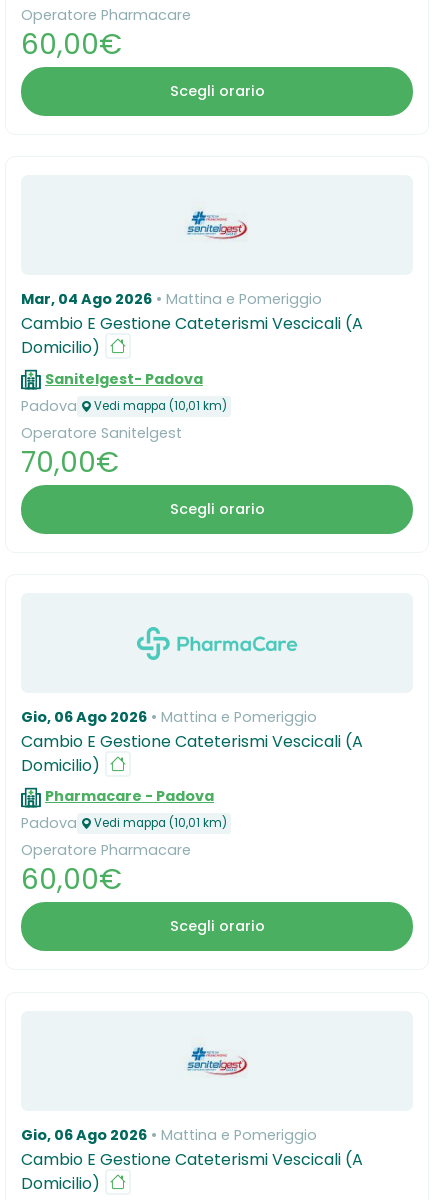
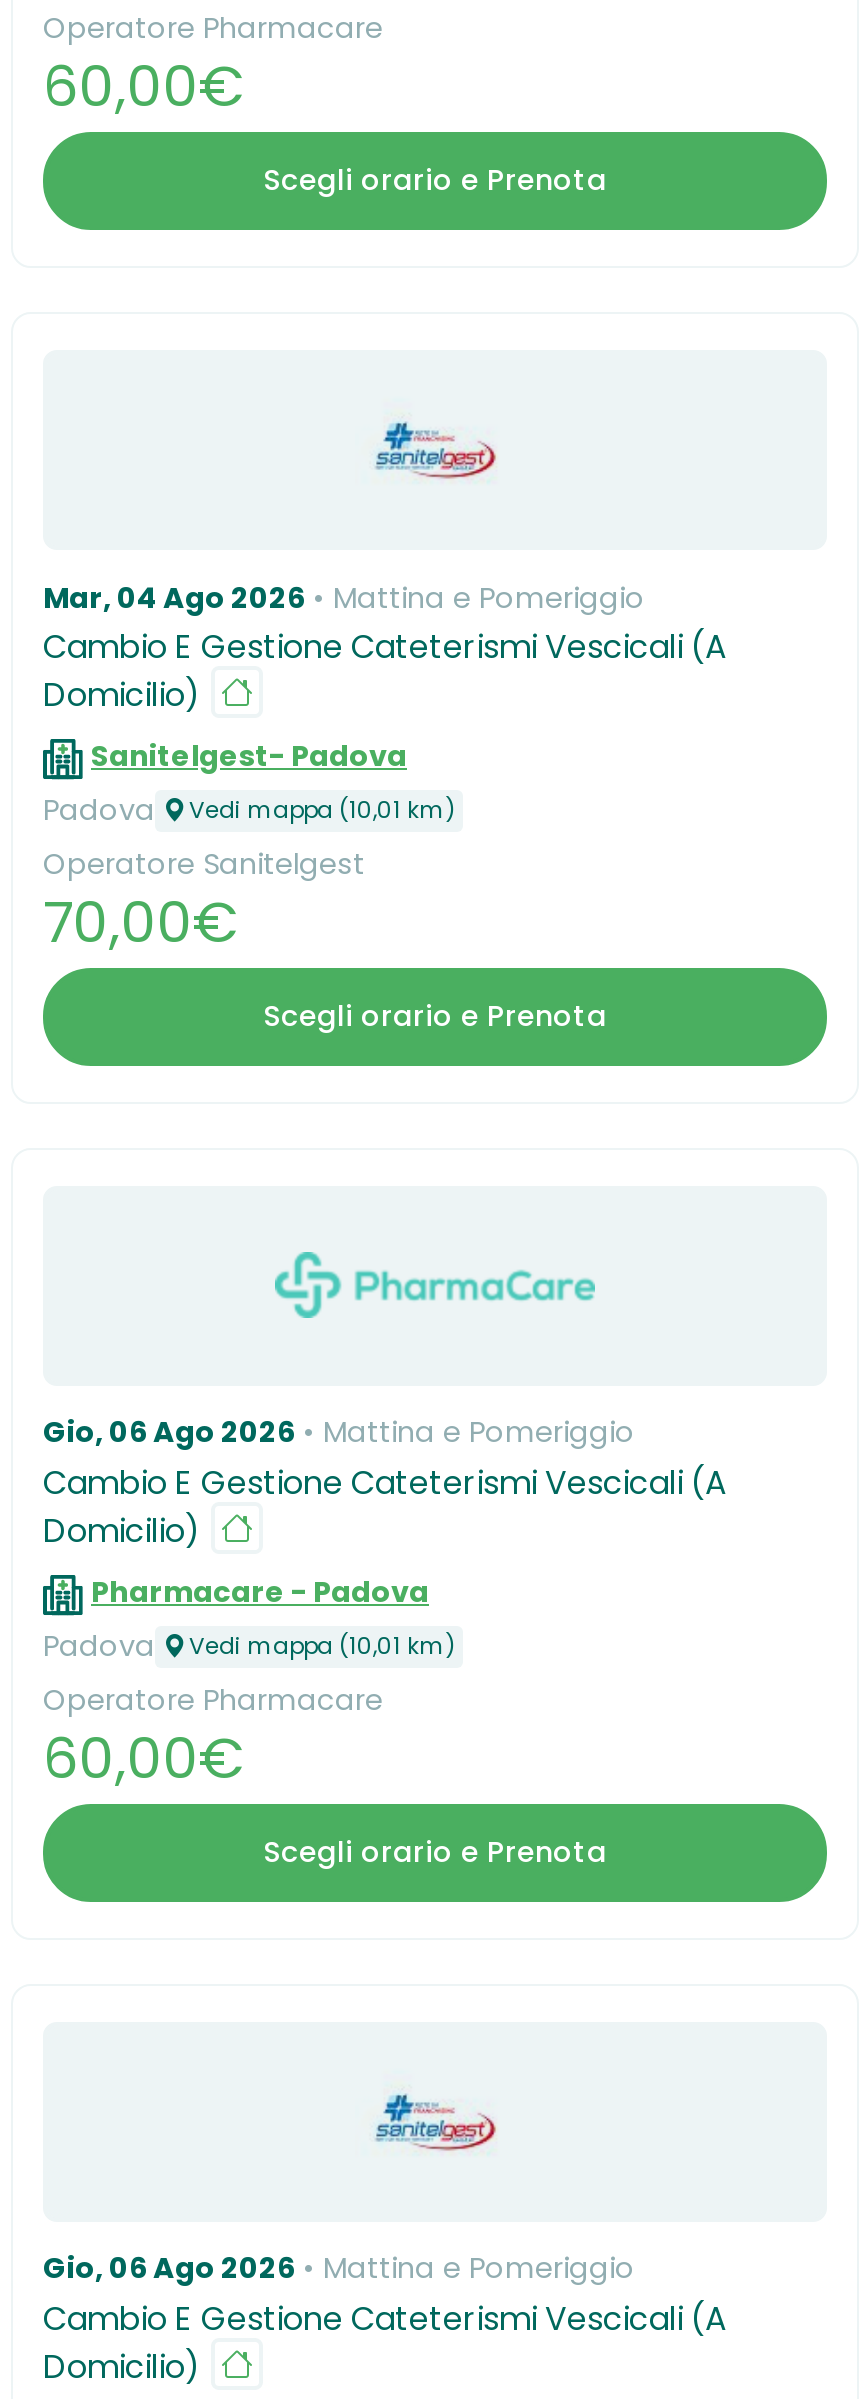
- Scegli orario
+ Scegli orario e Prenota

- Scegli orario
+ Scegli orario e Prenota

- Scegli orario
+ Scegli orario e Prenota
